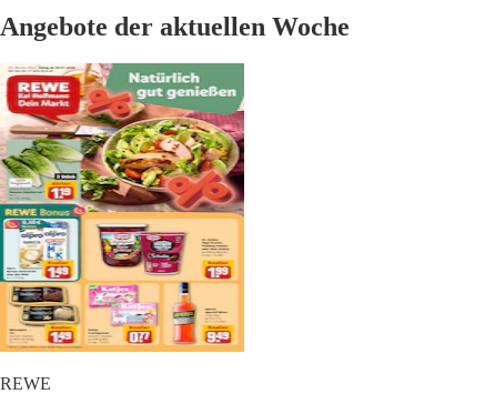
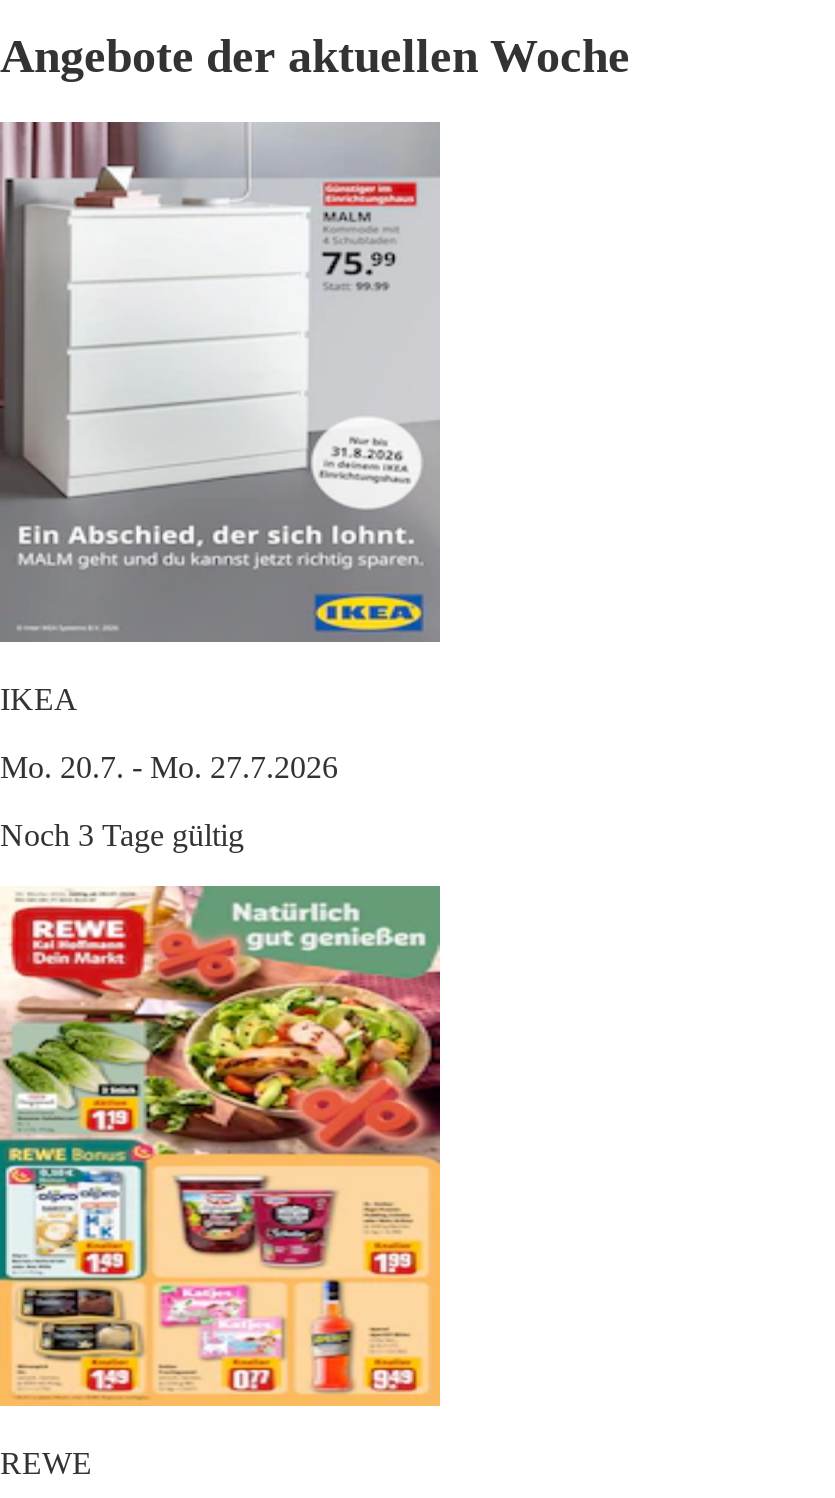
+ [image]
+ IKEA
+ Mo. 20.7. - Mo. 27.7.2026
+ Noch 3 Tage gültig
